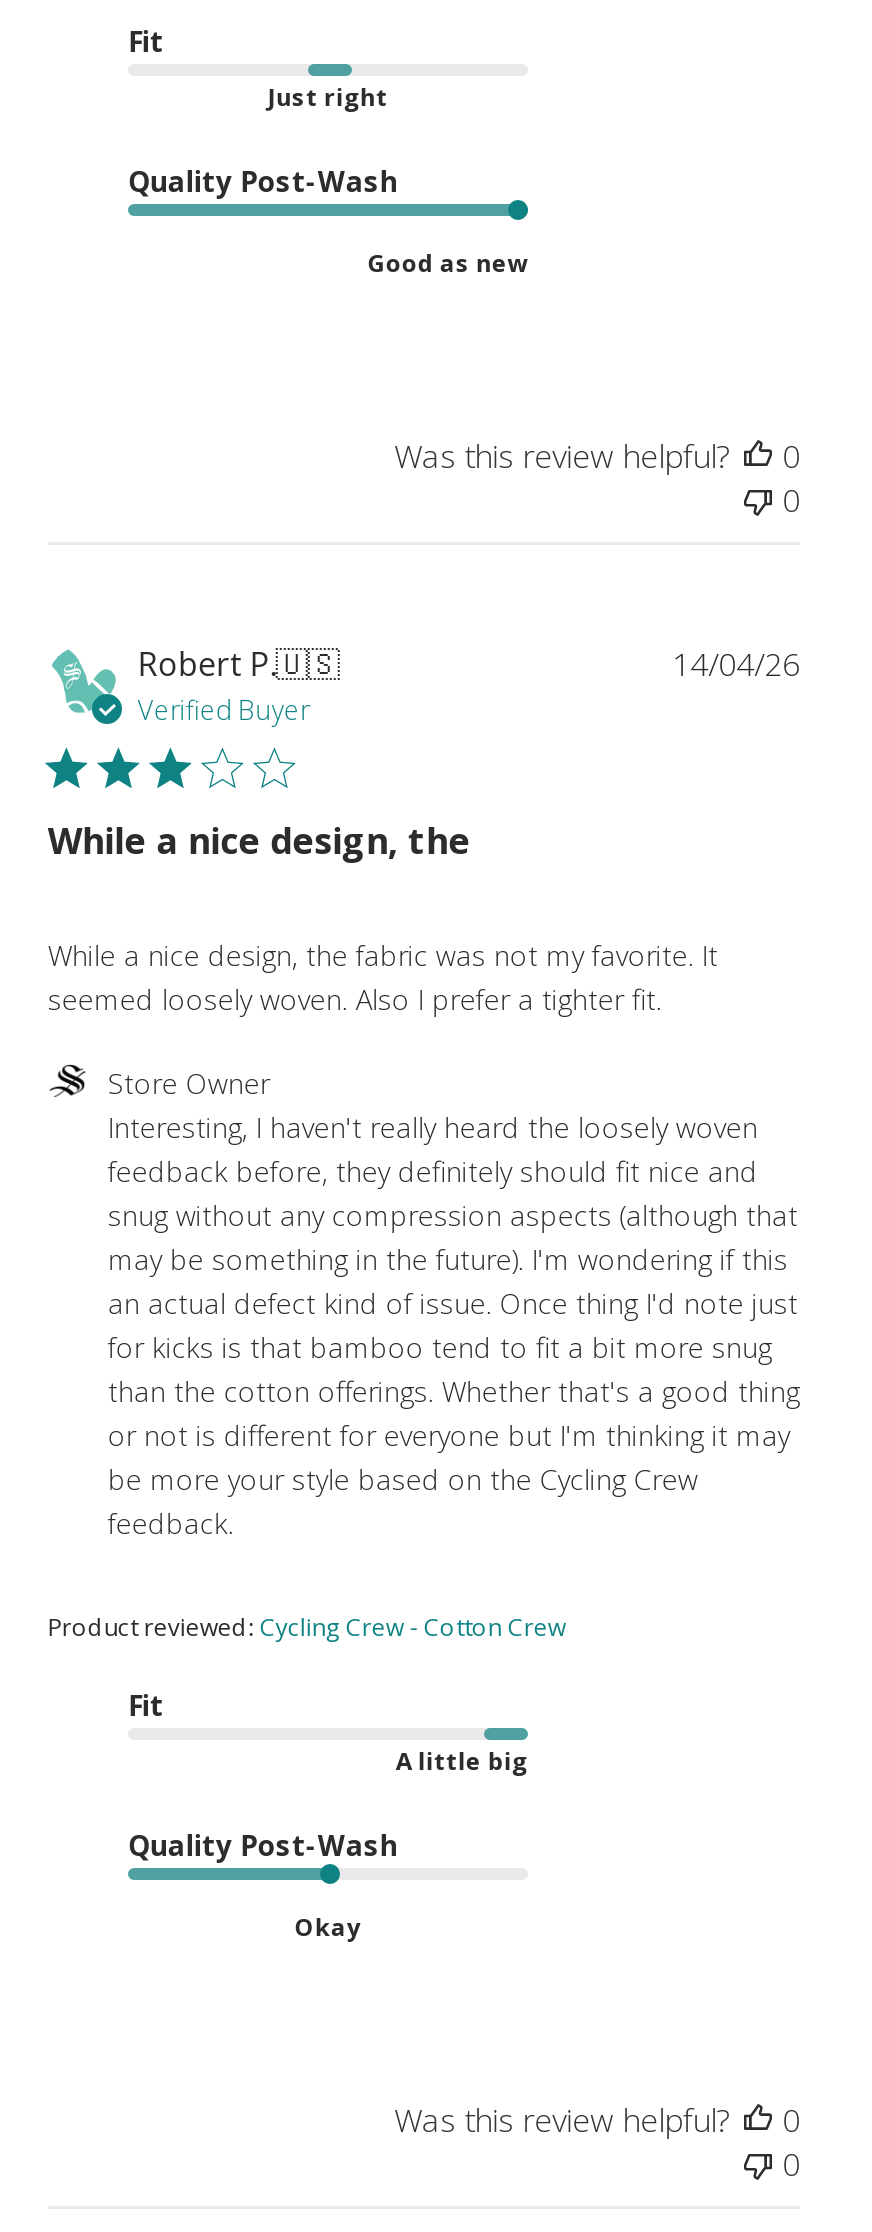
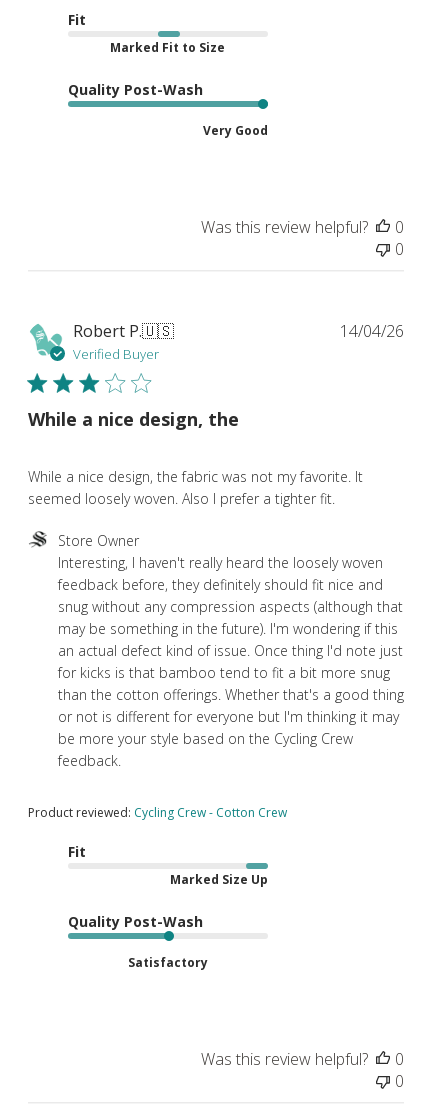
- Just right
+ Marked Fit to Size

- Good as new
+ Very Good

- A little big
+ Marked Size Up

- Okay
+ Satisfactory
